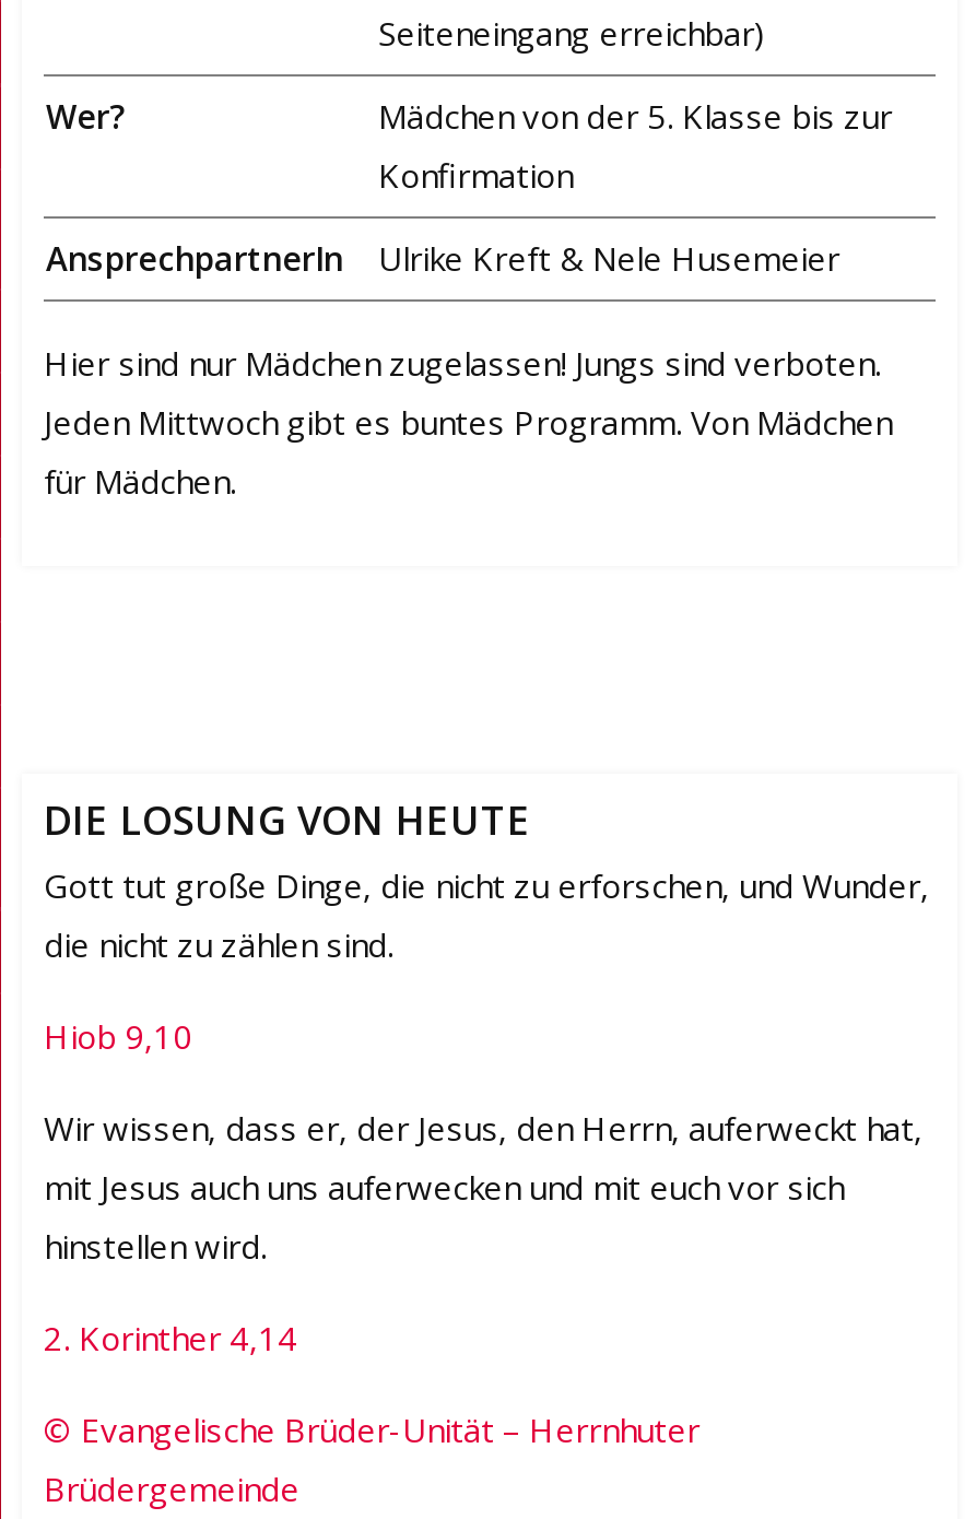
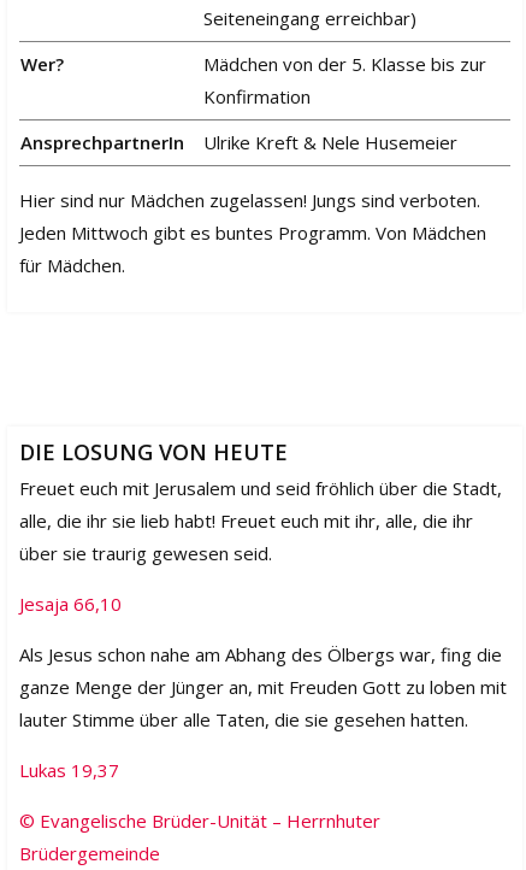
- Gott tut große Dinge, die nicht zu erforschen, und Wunder,
- die nicht zu zählen sind.
+ Freuet euch mit Jerusalem und seid fröhlich über die Stadt,
+ alle, die ihr sie lieb habt! Freuet euch mit ihr, alle, die ihr
+ über sie traurig gewesen seid.

- Hiob 9,10
+ Jesaja 66,10

- Wir wissen, dass er, der Jesus, den Herrn, auferweckt hat,
- mit Jesus auch uns auferwecken und mit euch vor sich
- hinstellen wird.
+ Als Jesus schon nahe am Abhang des Ölbergs war, fing die
+ ganze Menge der Jünger an, mit Freuden Gott zu loben mit
+ lauter Stimme über alle Taten, die sie gesehen hatten.

- 2. Korinther 4,14
+ Lukas 19,37
